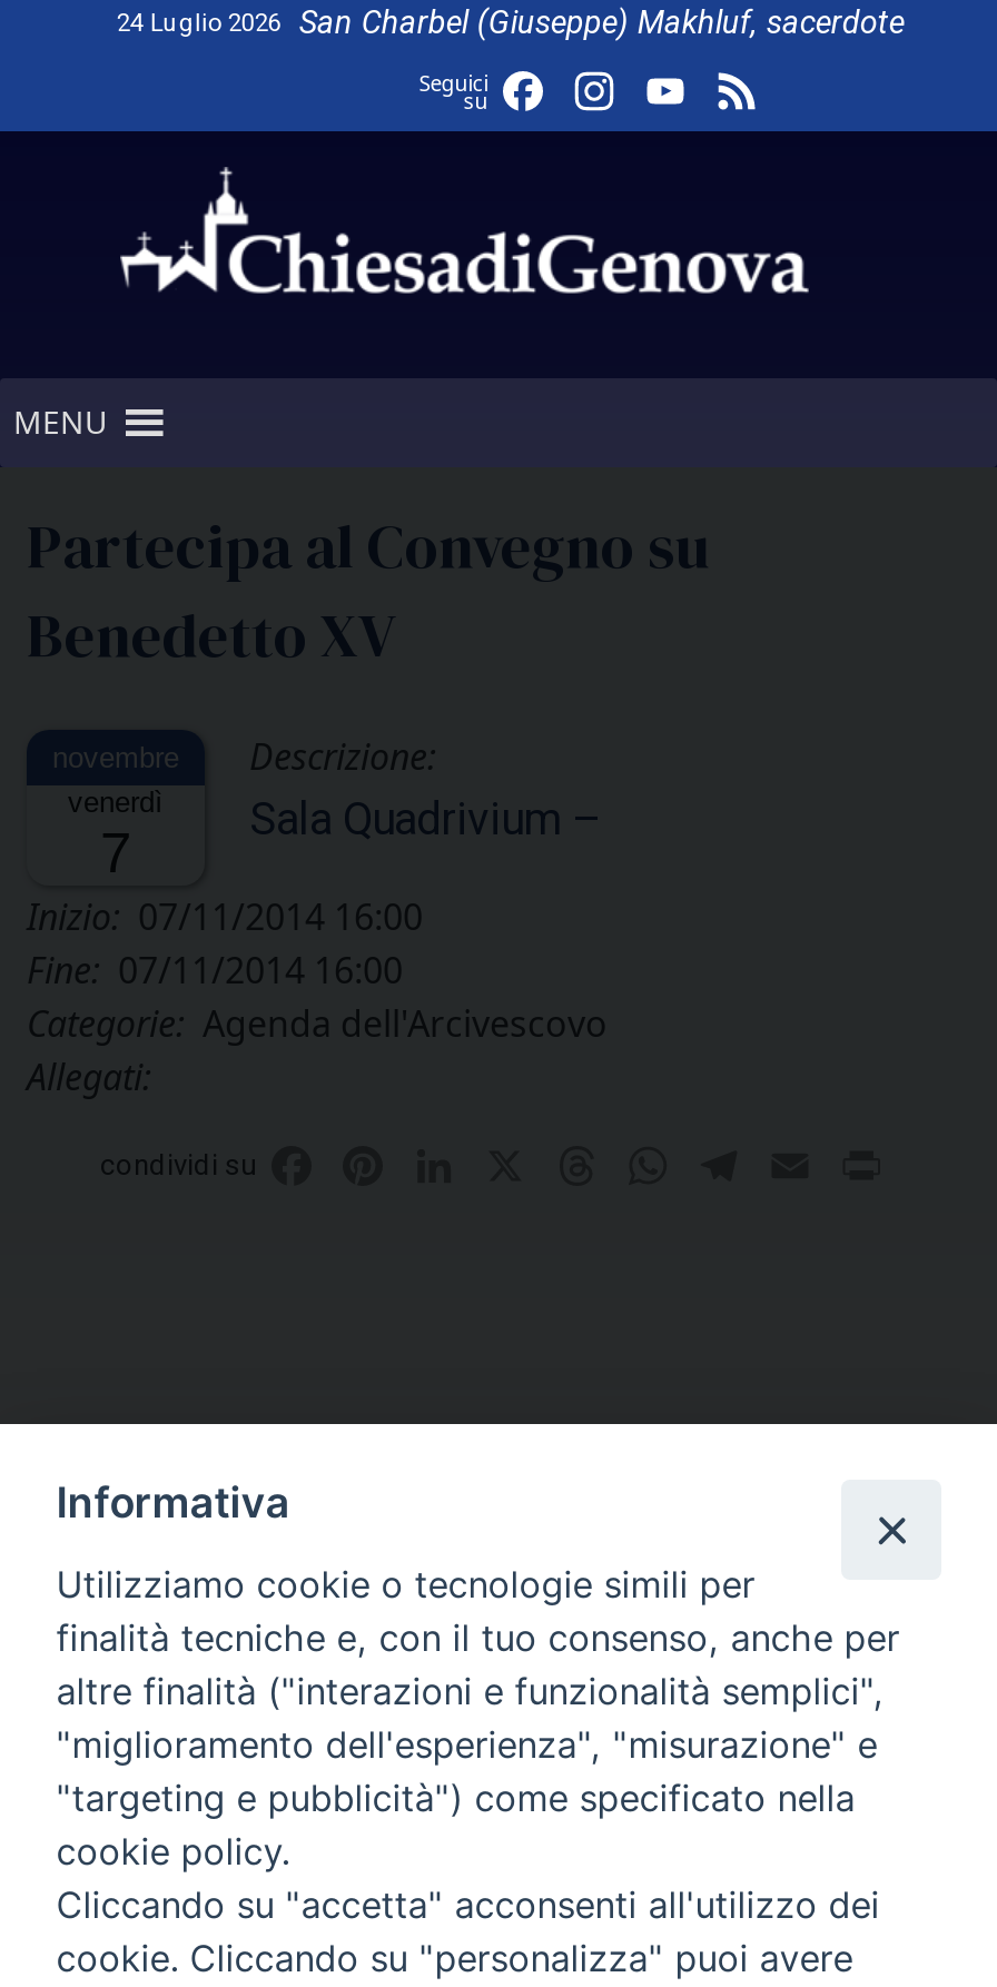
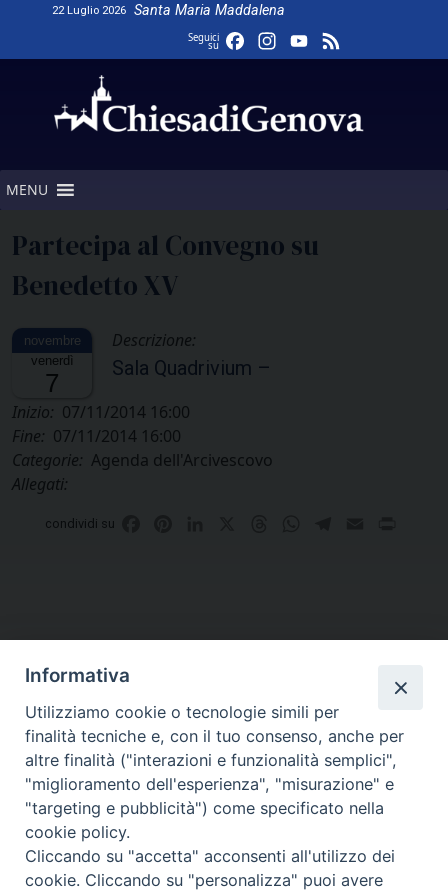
- 24 Luglio 2026
- San Charbel (Giuseppe) Makhluf, sacerdote
+ 22 Luglio 2026
+ Santa Maria Maddalena
